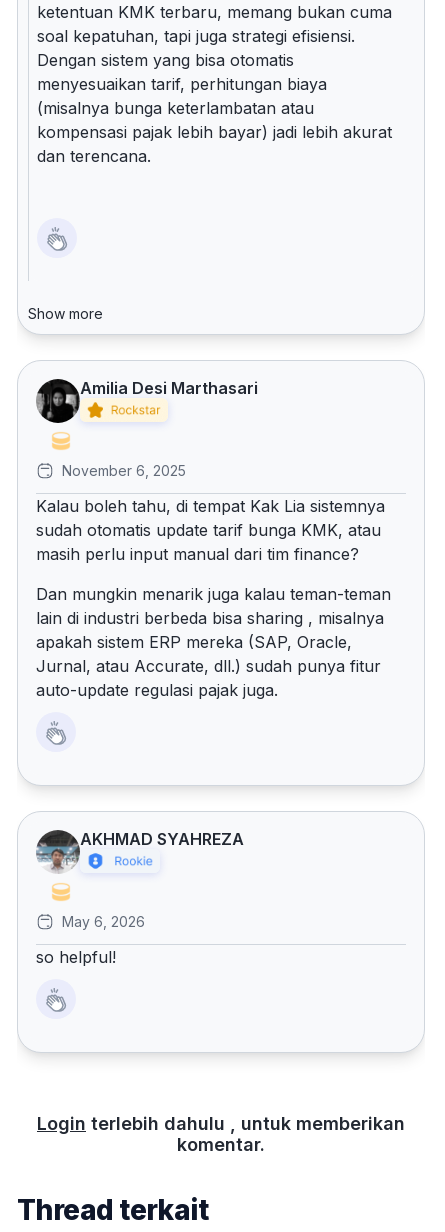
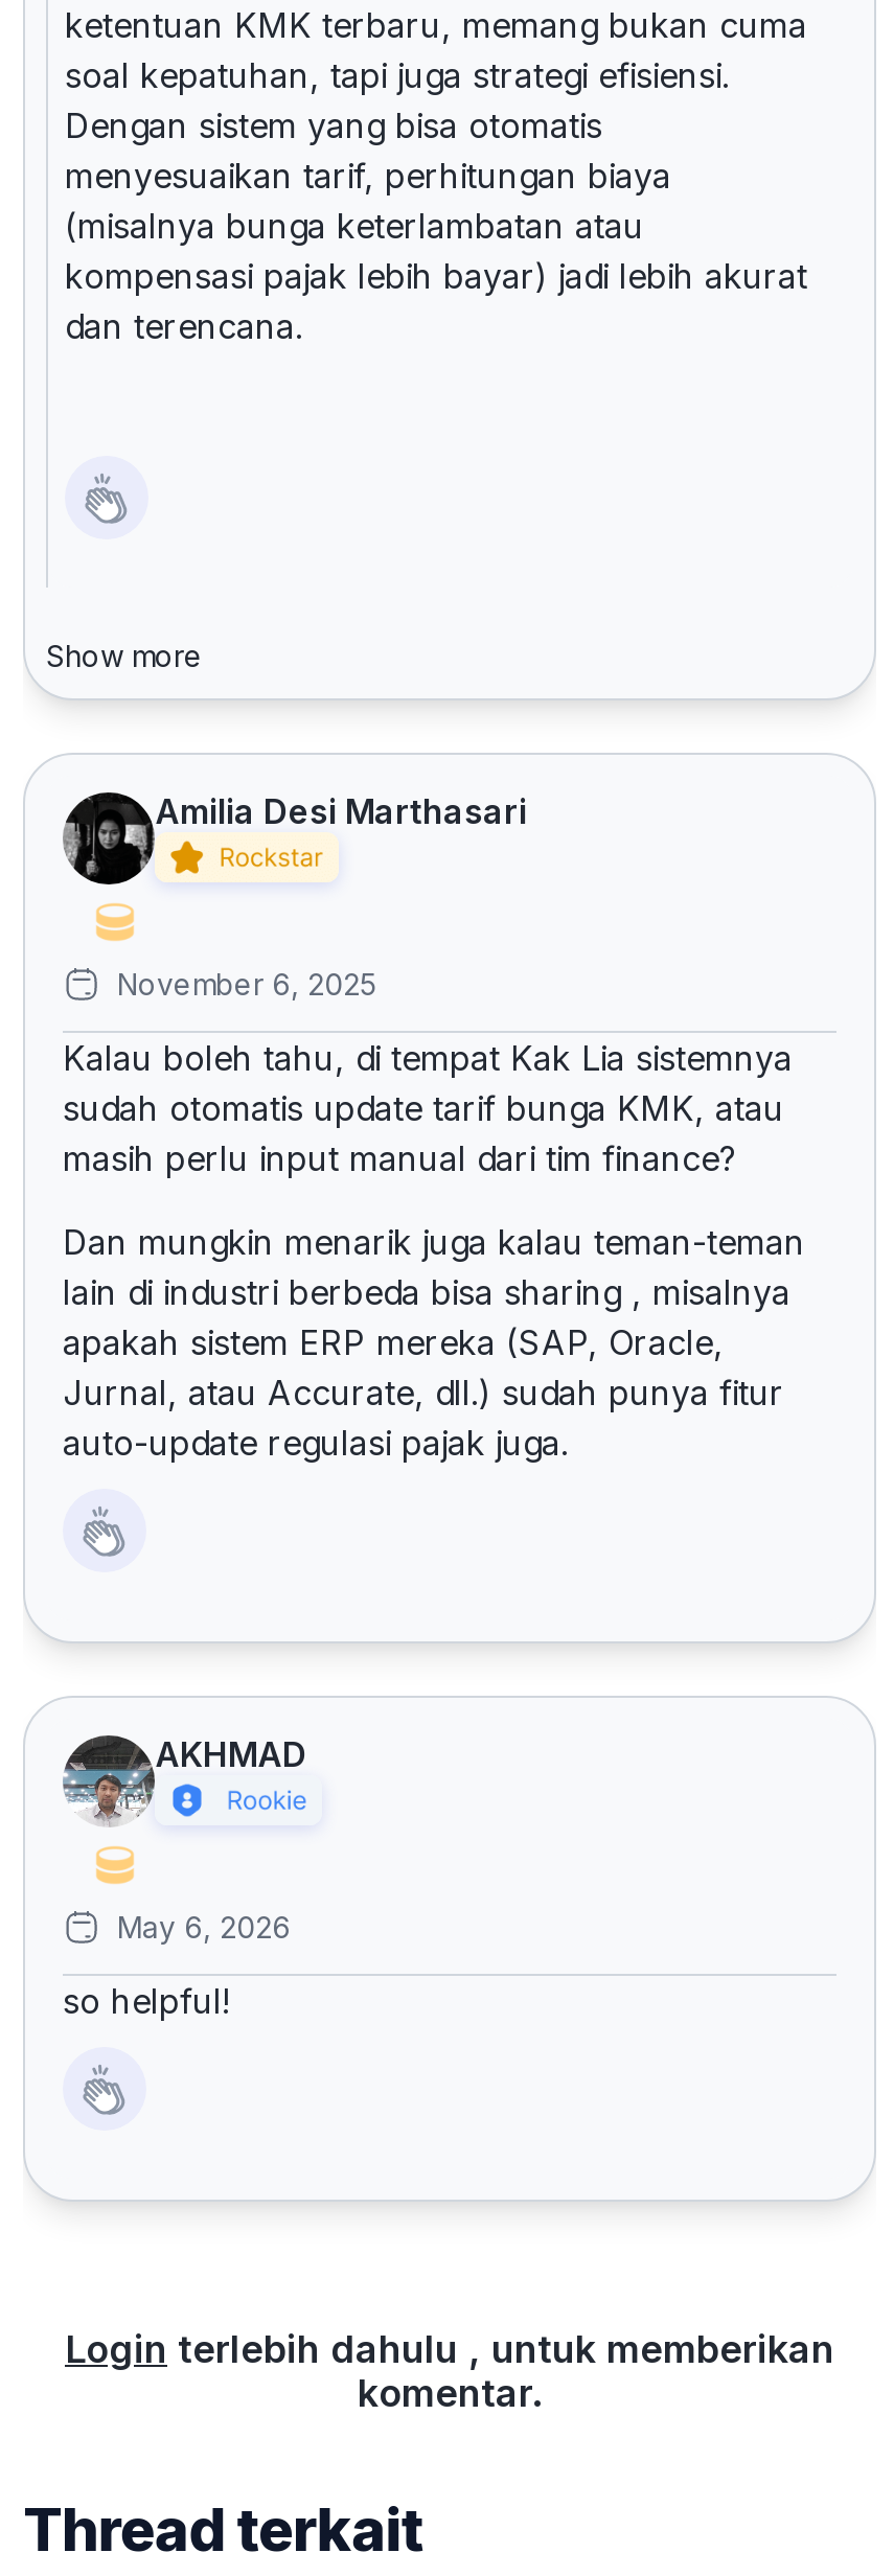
- AKHMAD SYAHREZA
+ AKHMAD
